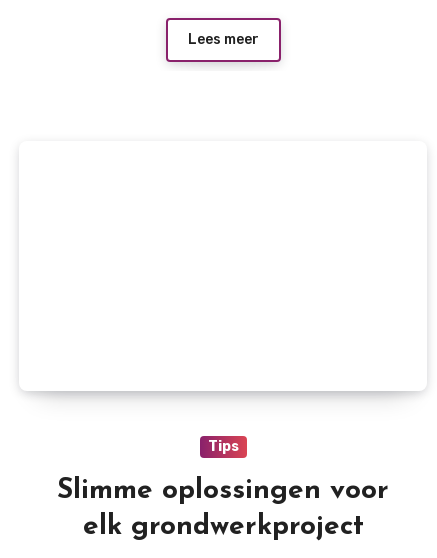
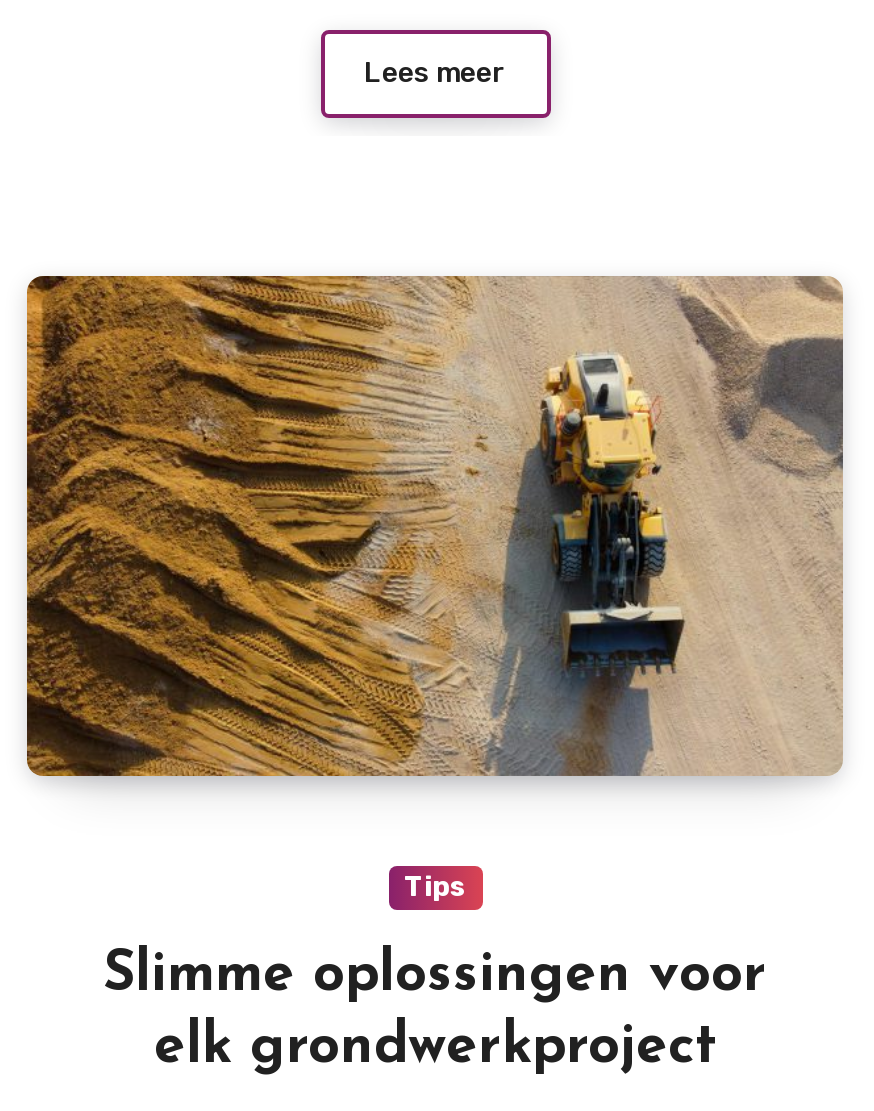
+ [image]
